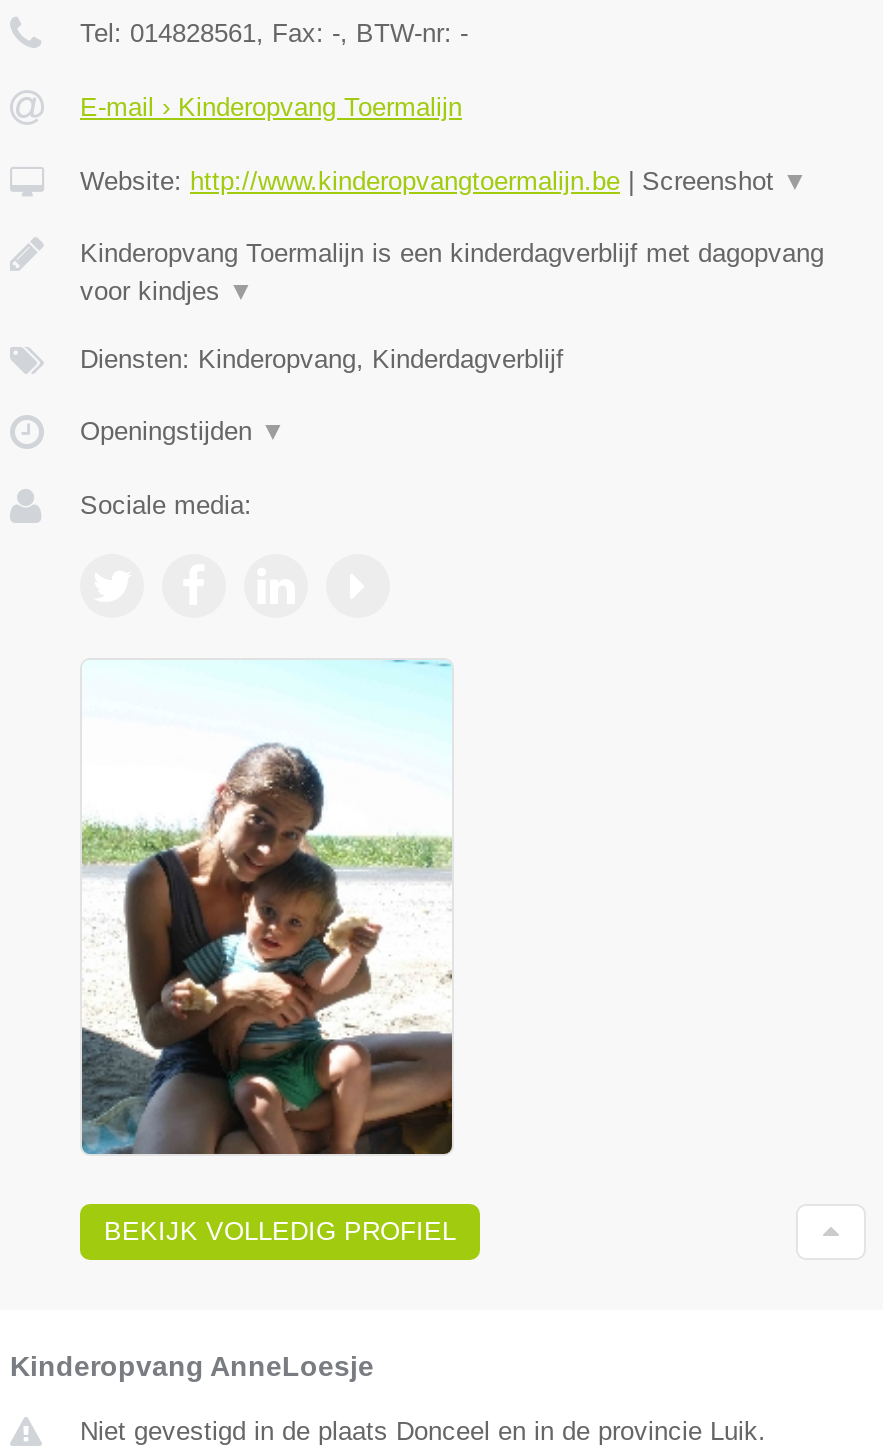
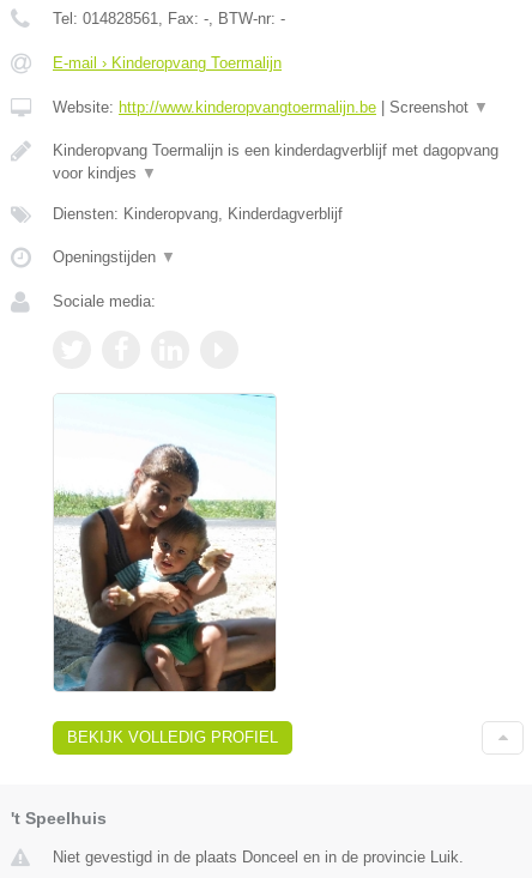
- Kinderopvang AnneLoesje
+ 't Speelhuis
